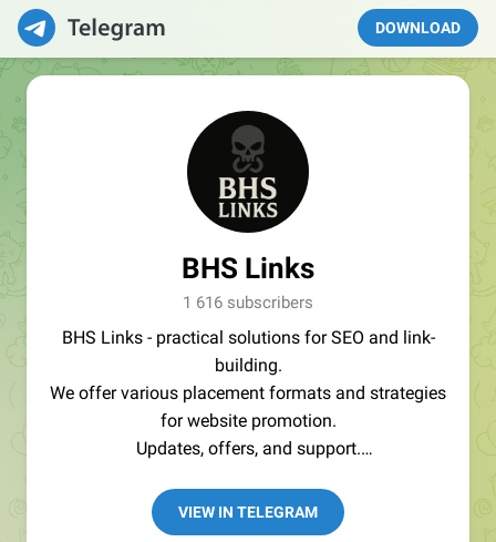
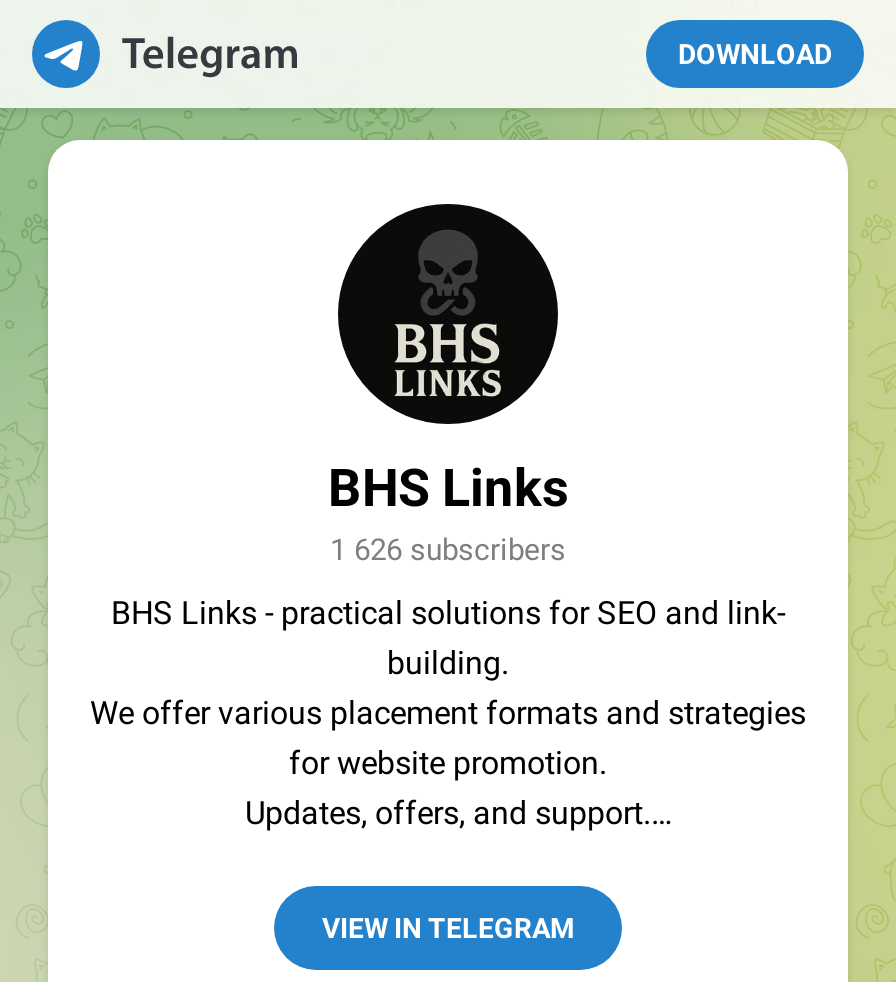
- 1 616 subscribers
+ 1 626 subscribers
